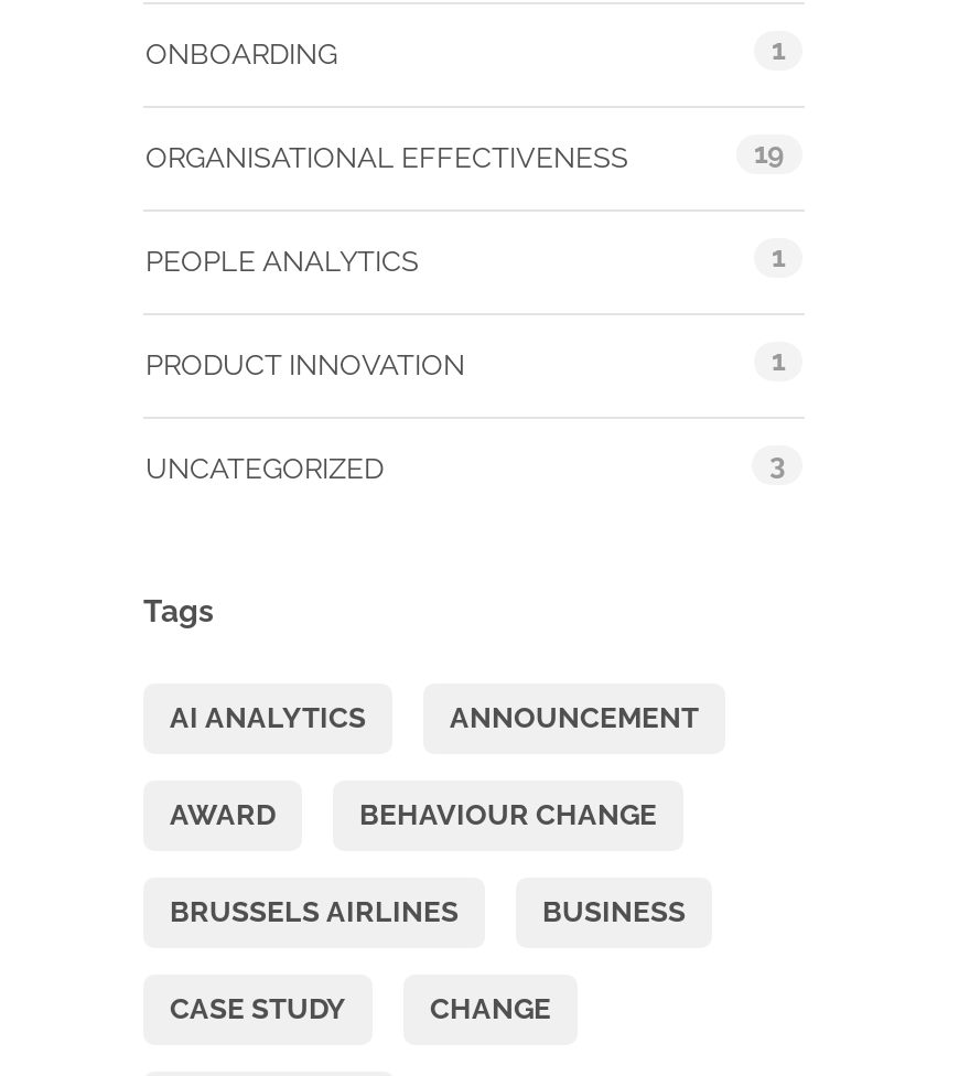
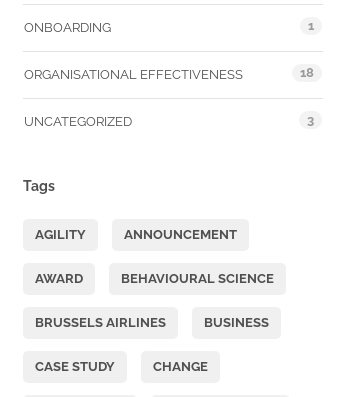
- 19
- PEOPLE ANALYTICS
- 1
- PRODUCT INNOVATION
- 1
+ 18

- AI ANALYTICS
+ AGILITY

- BEHAVIOUR CHANGE
+ BEHAVIOURAL SCIENCE
